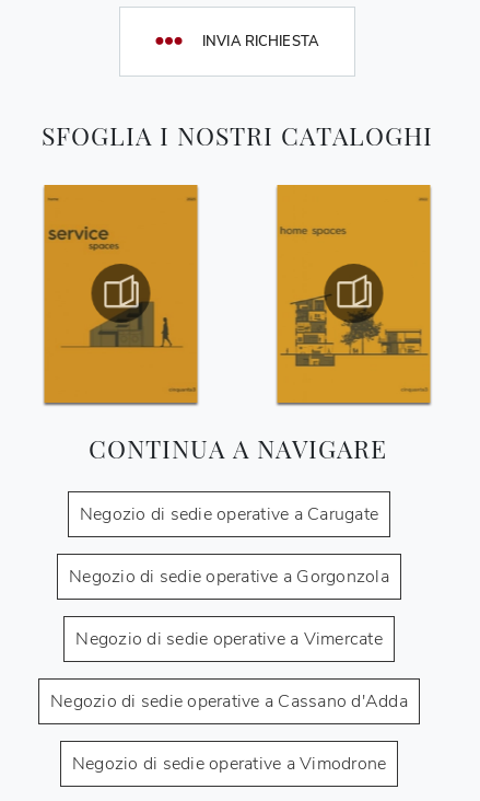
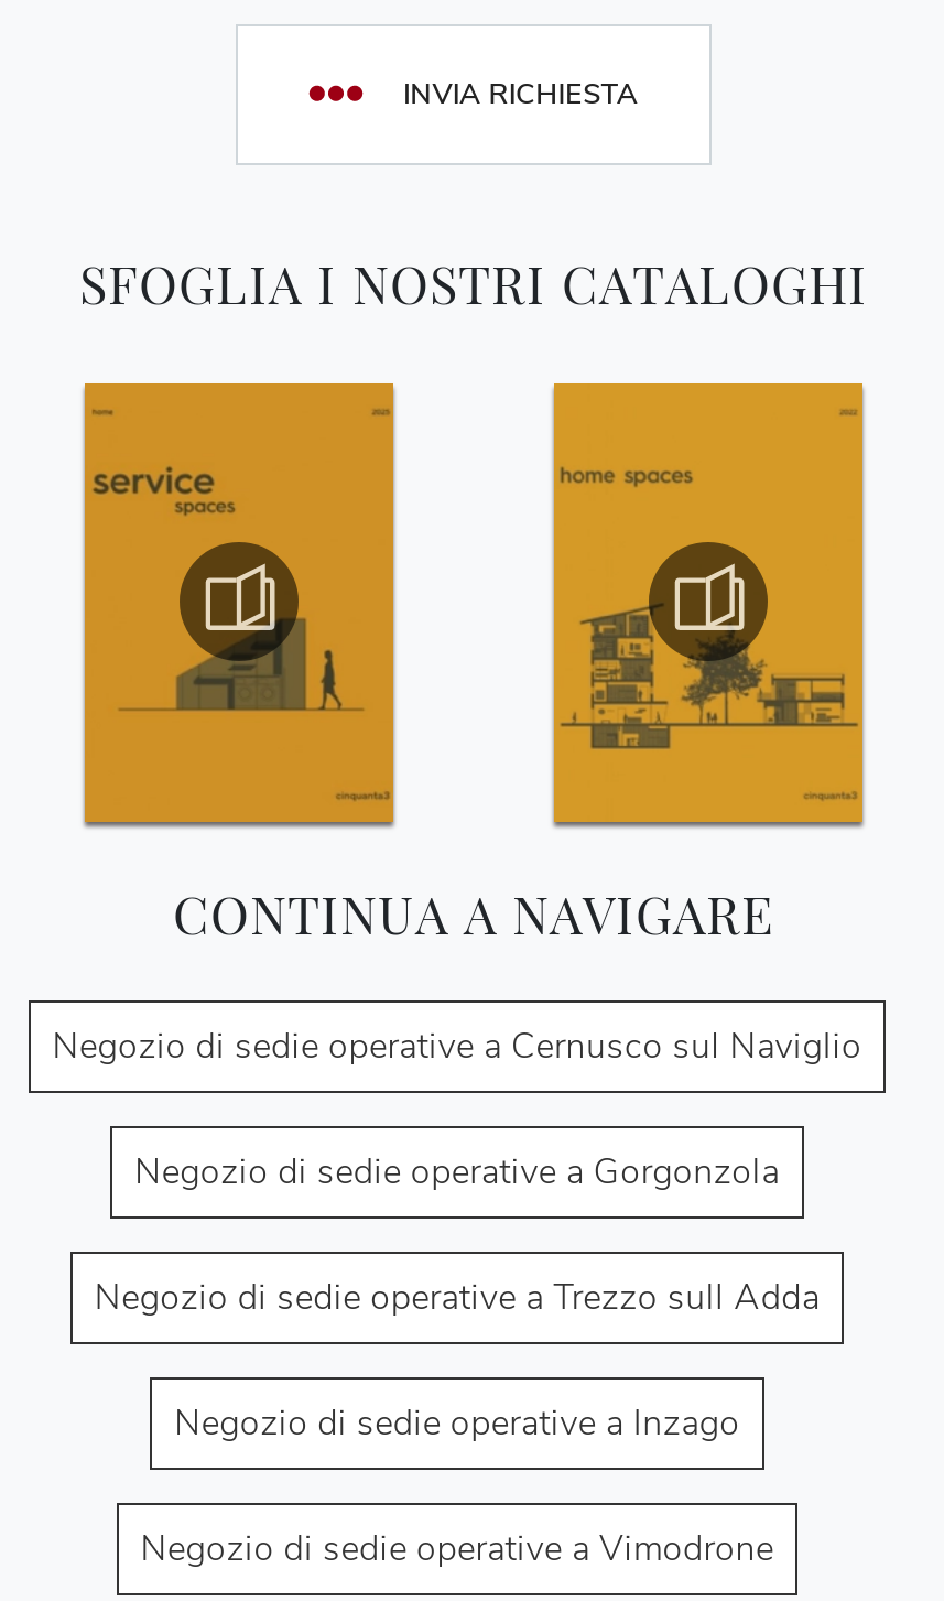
- Negozio di sedie operative a Carugate
+ Negozio di sedie operative a Cernusco sul Naviglio

- Negozio di sedie operative a Vimercate
+ Negozio di sedie operative a Trezzo sull Adda

- Negozio di sedie operative a Cassano d'Adda
+ Negozio di sedie operative a Inzago
